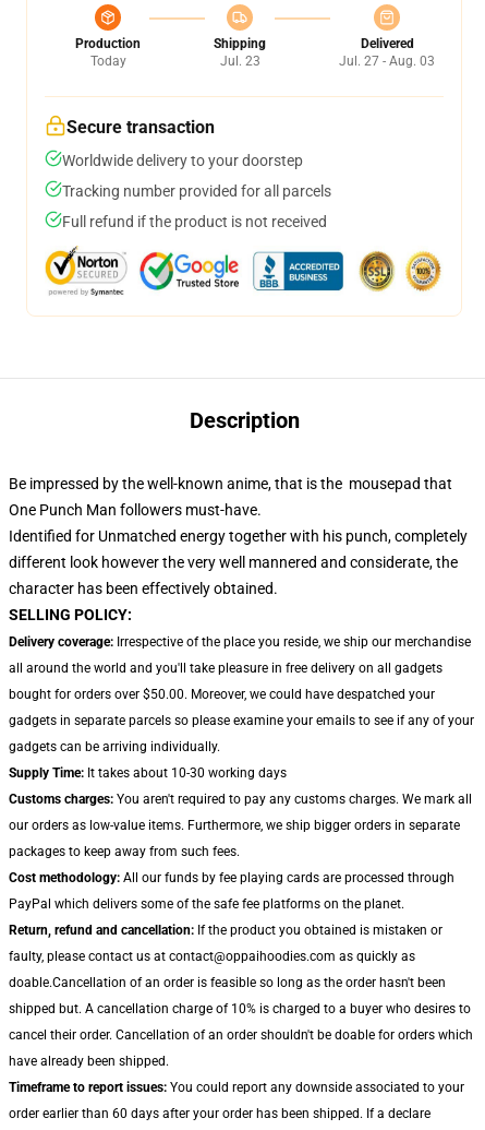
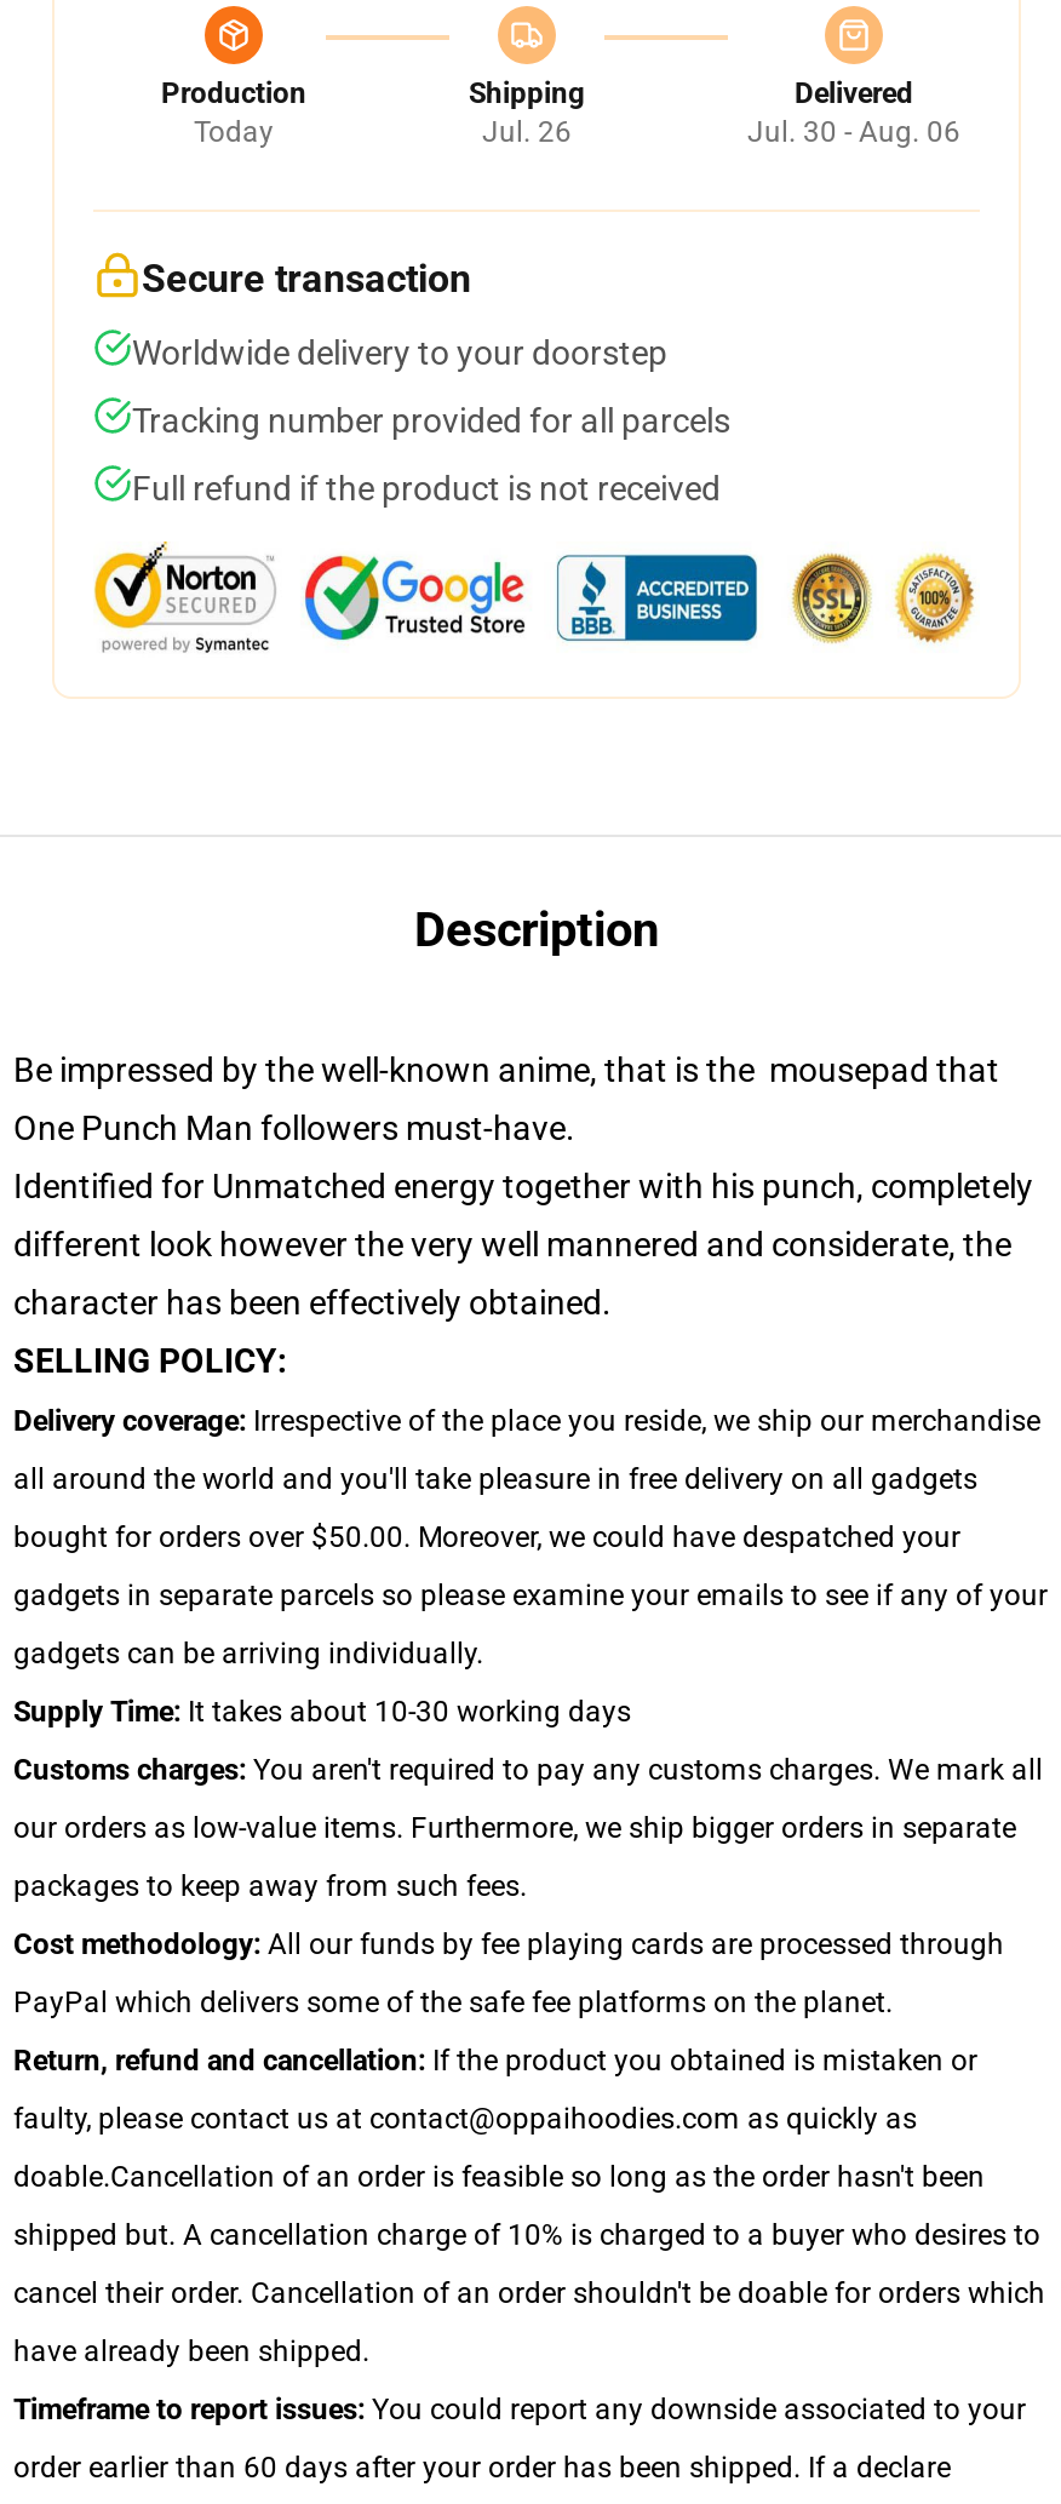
- Jul. 23
+ Jul. 26

- Jul. 27 - Aug. 03
+ Jul. 30 - Aug. 06
